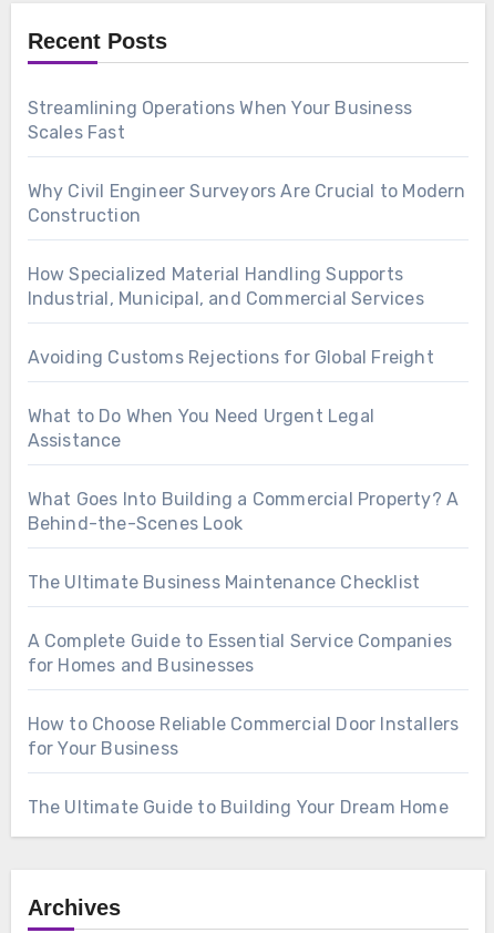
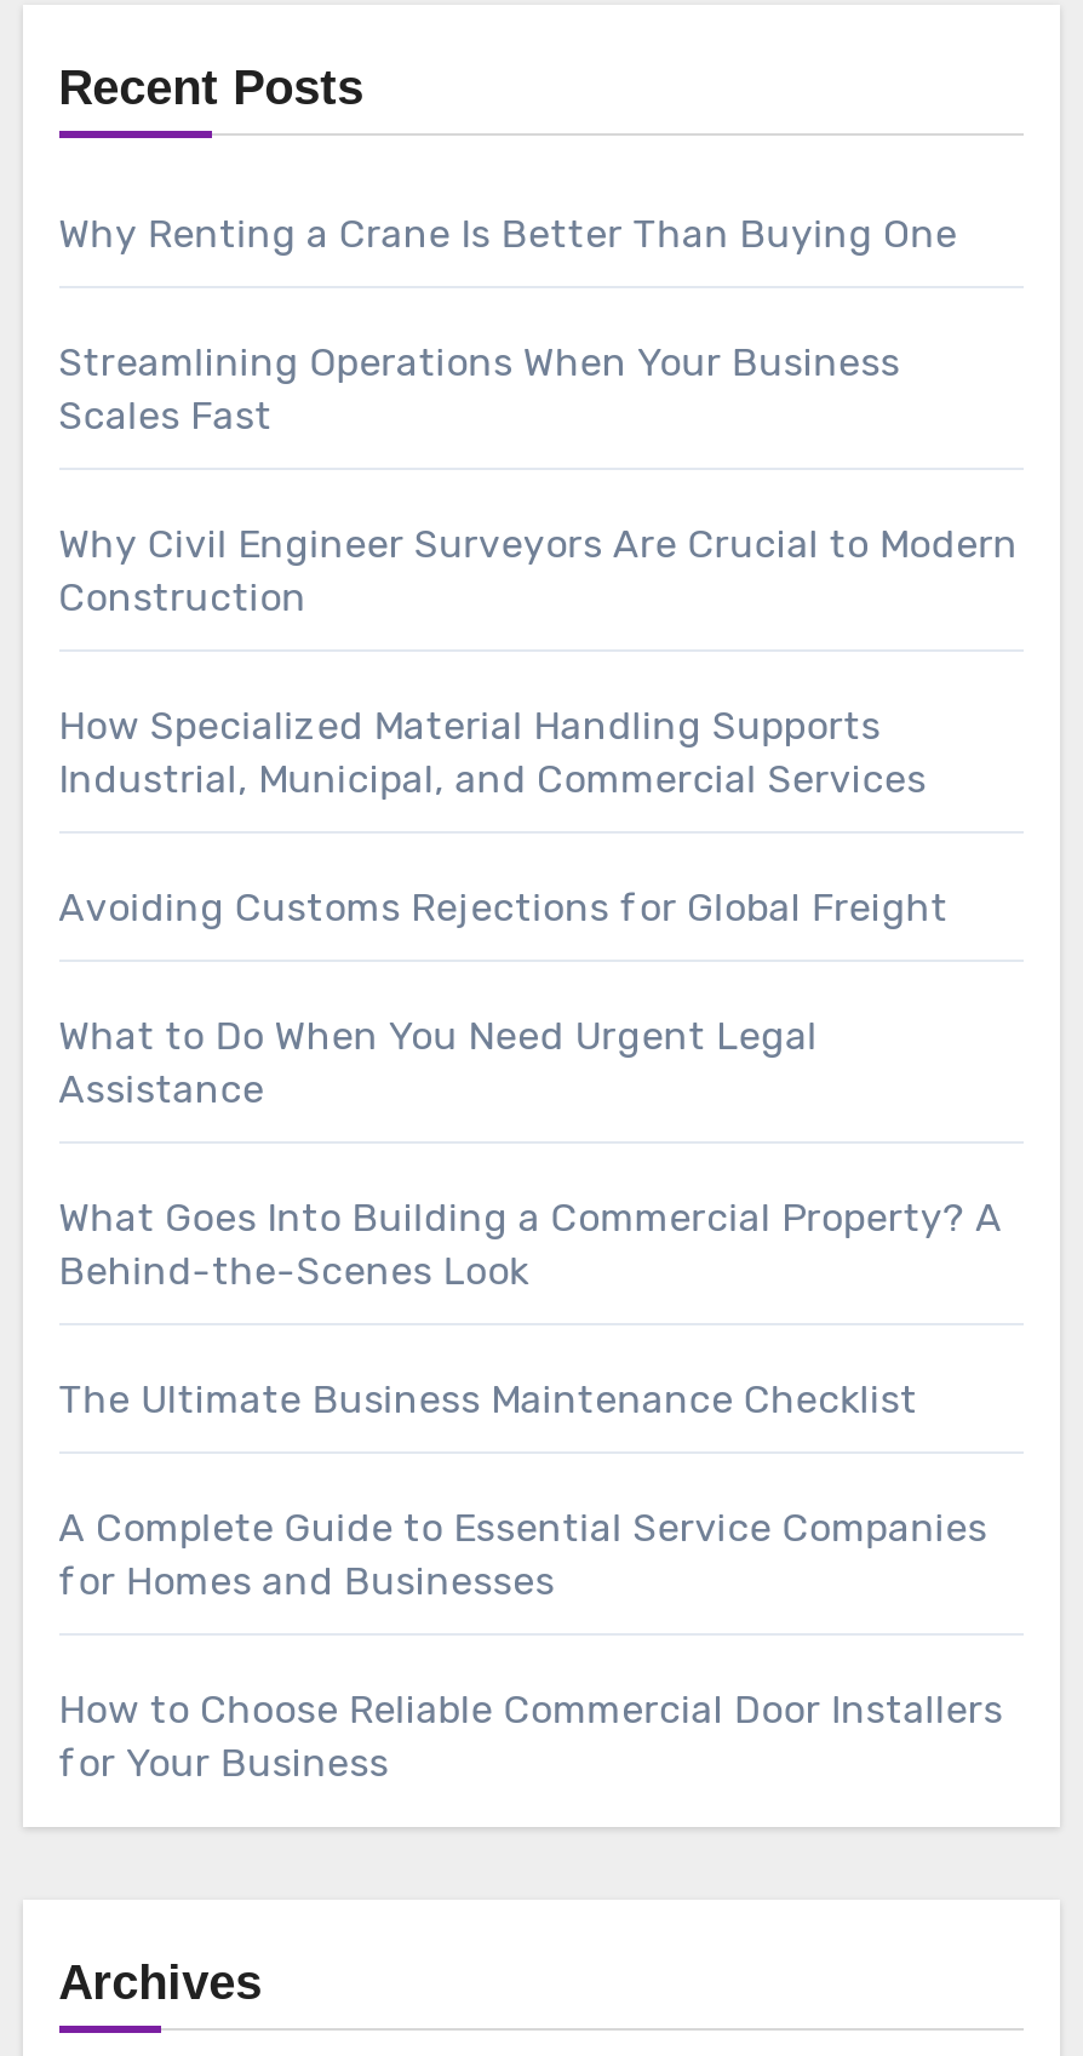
+ Why Renting a Crane Is Better Than Buying One

moved down: Streamlining Operations When Your Business | Scales Fast | Why Civil Engineer Surveyors Are Crucial to Modern | ... | How to Choose Reliable Commercial Door Installers | for Your Business

- The Ultimate Guide to Building Your Dream Home
